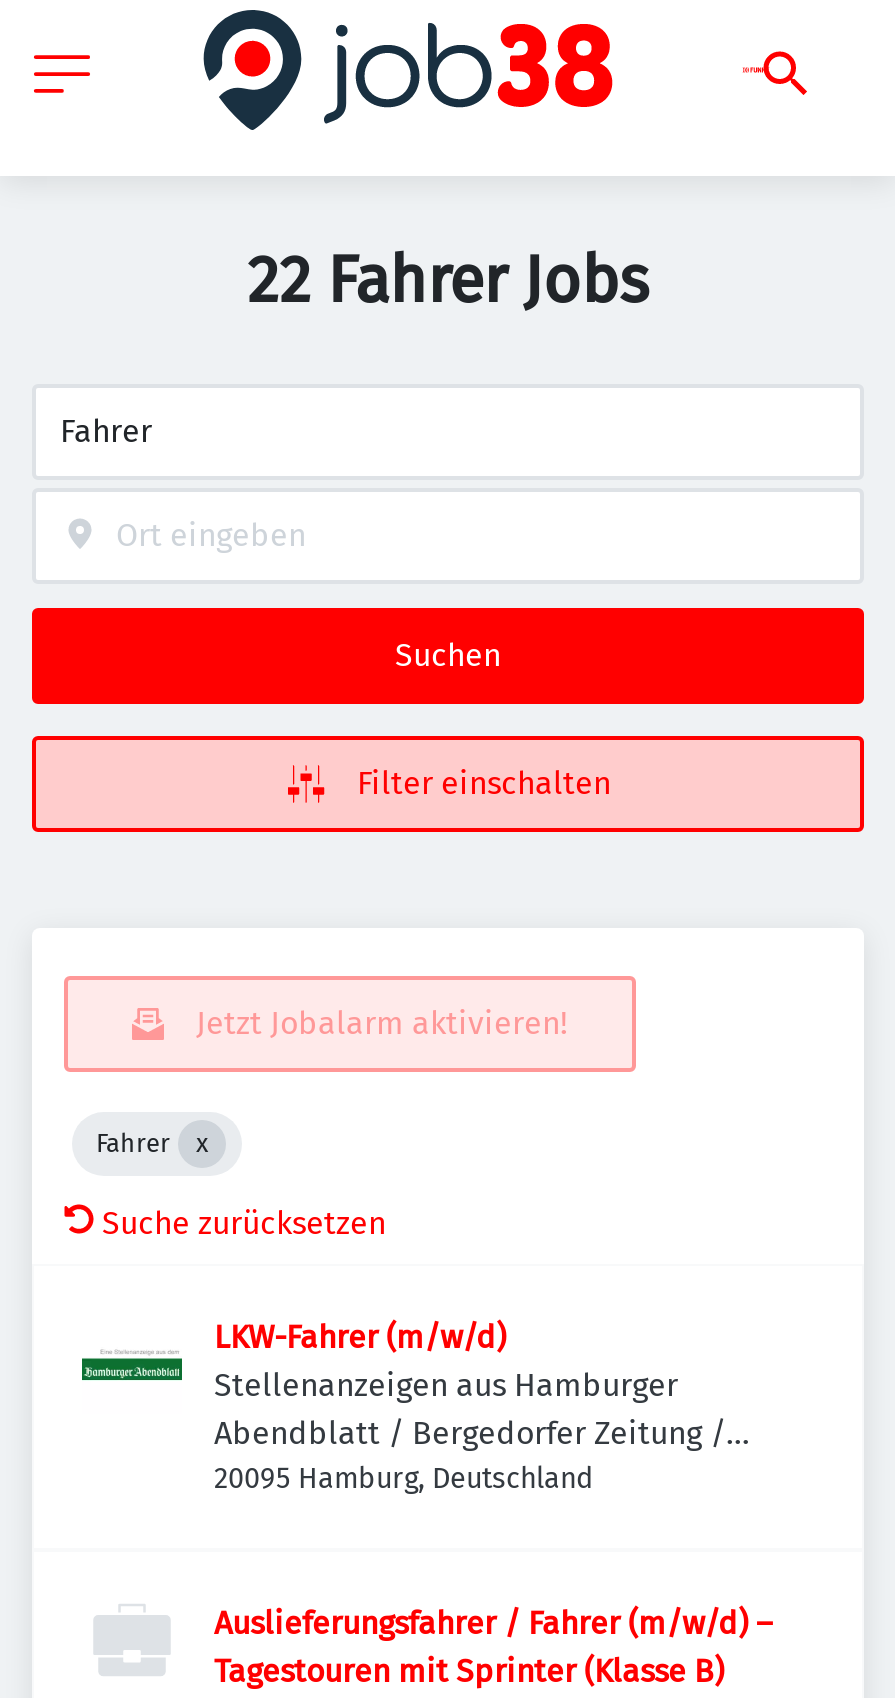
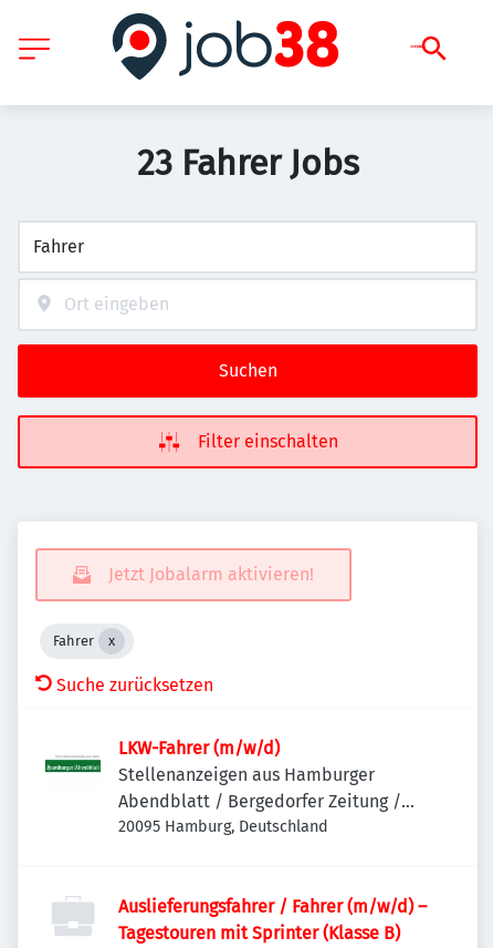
- 22 Fahrer Jobs
+ 23 Fahrer Jobs
